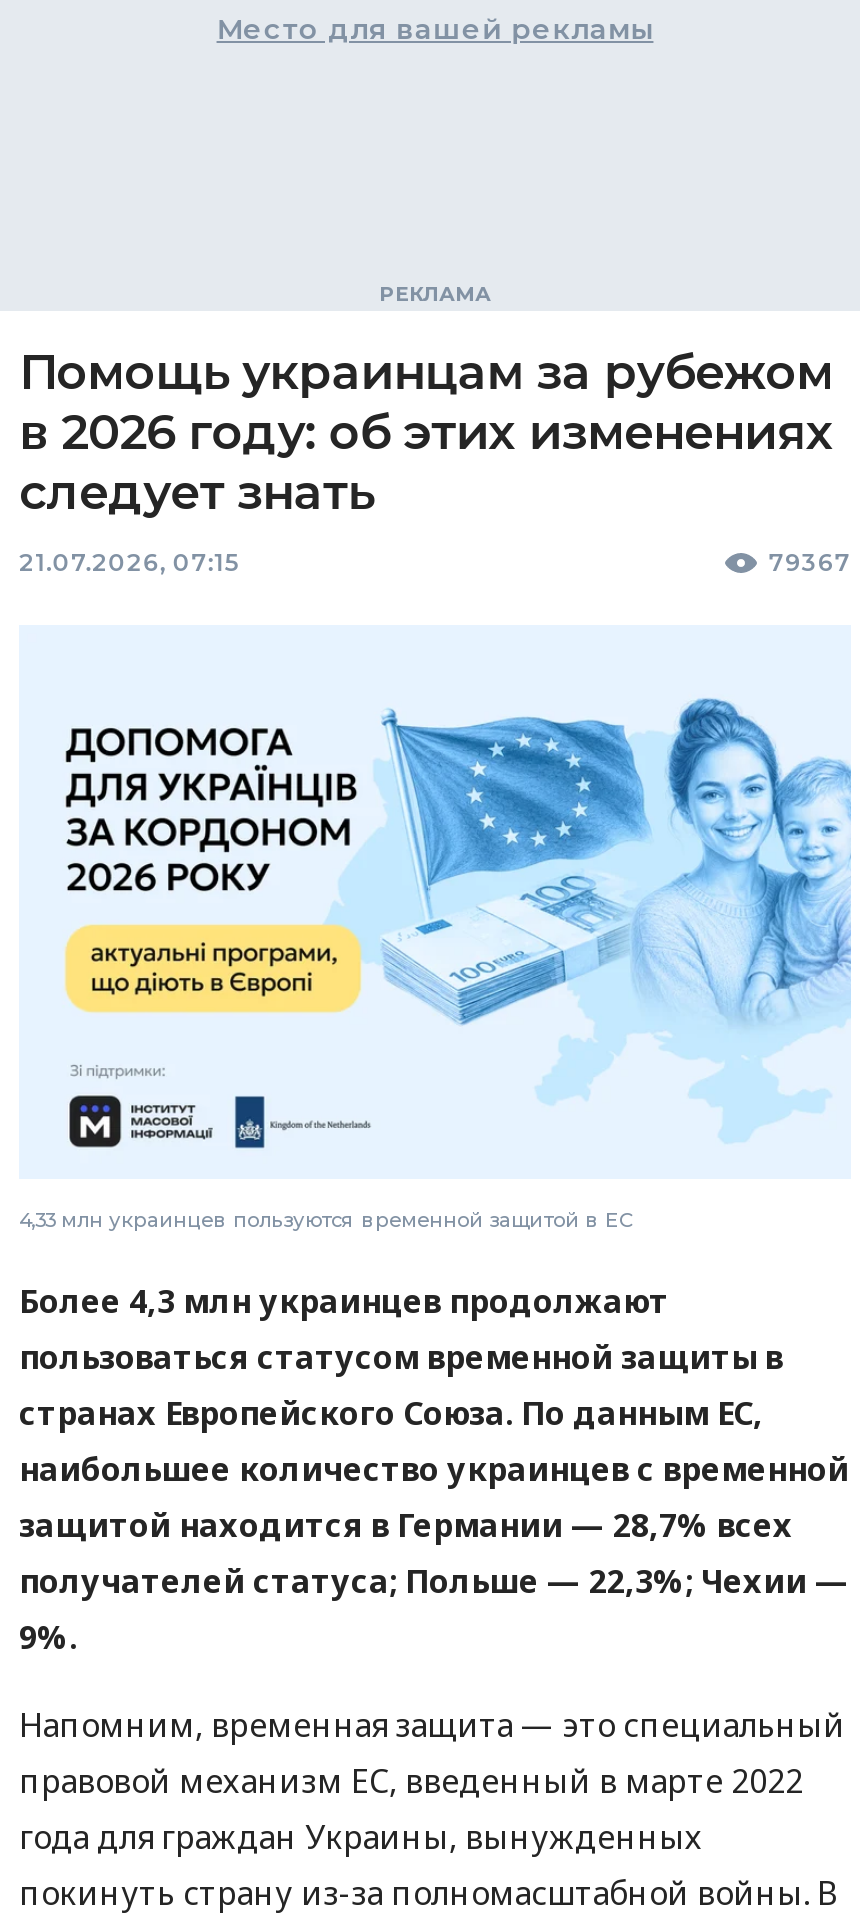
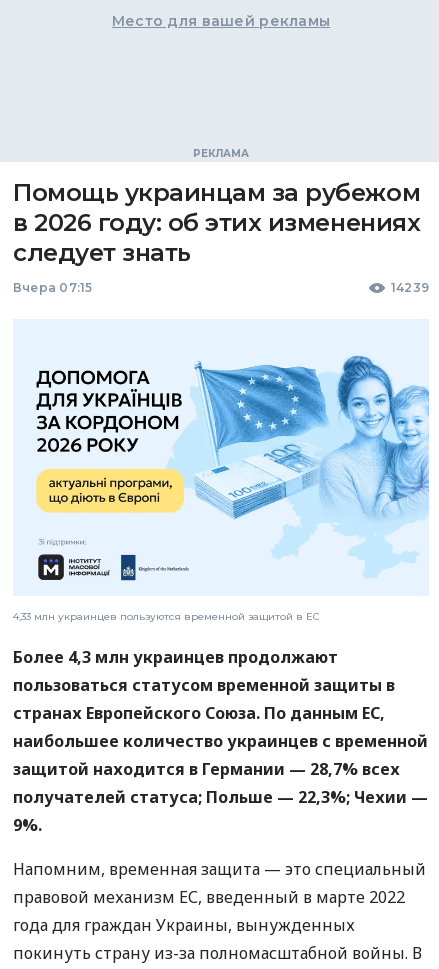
- 21.07.2026, 07:15
- 79367
+ Вчера 07:15
+ 14239
